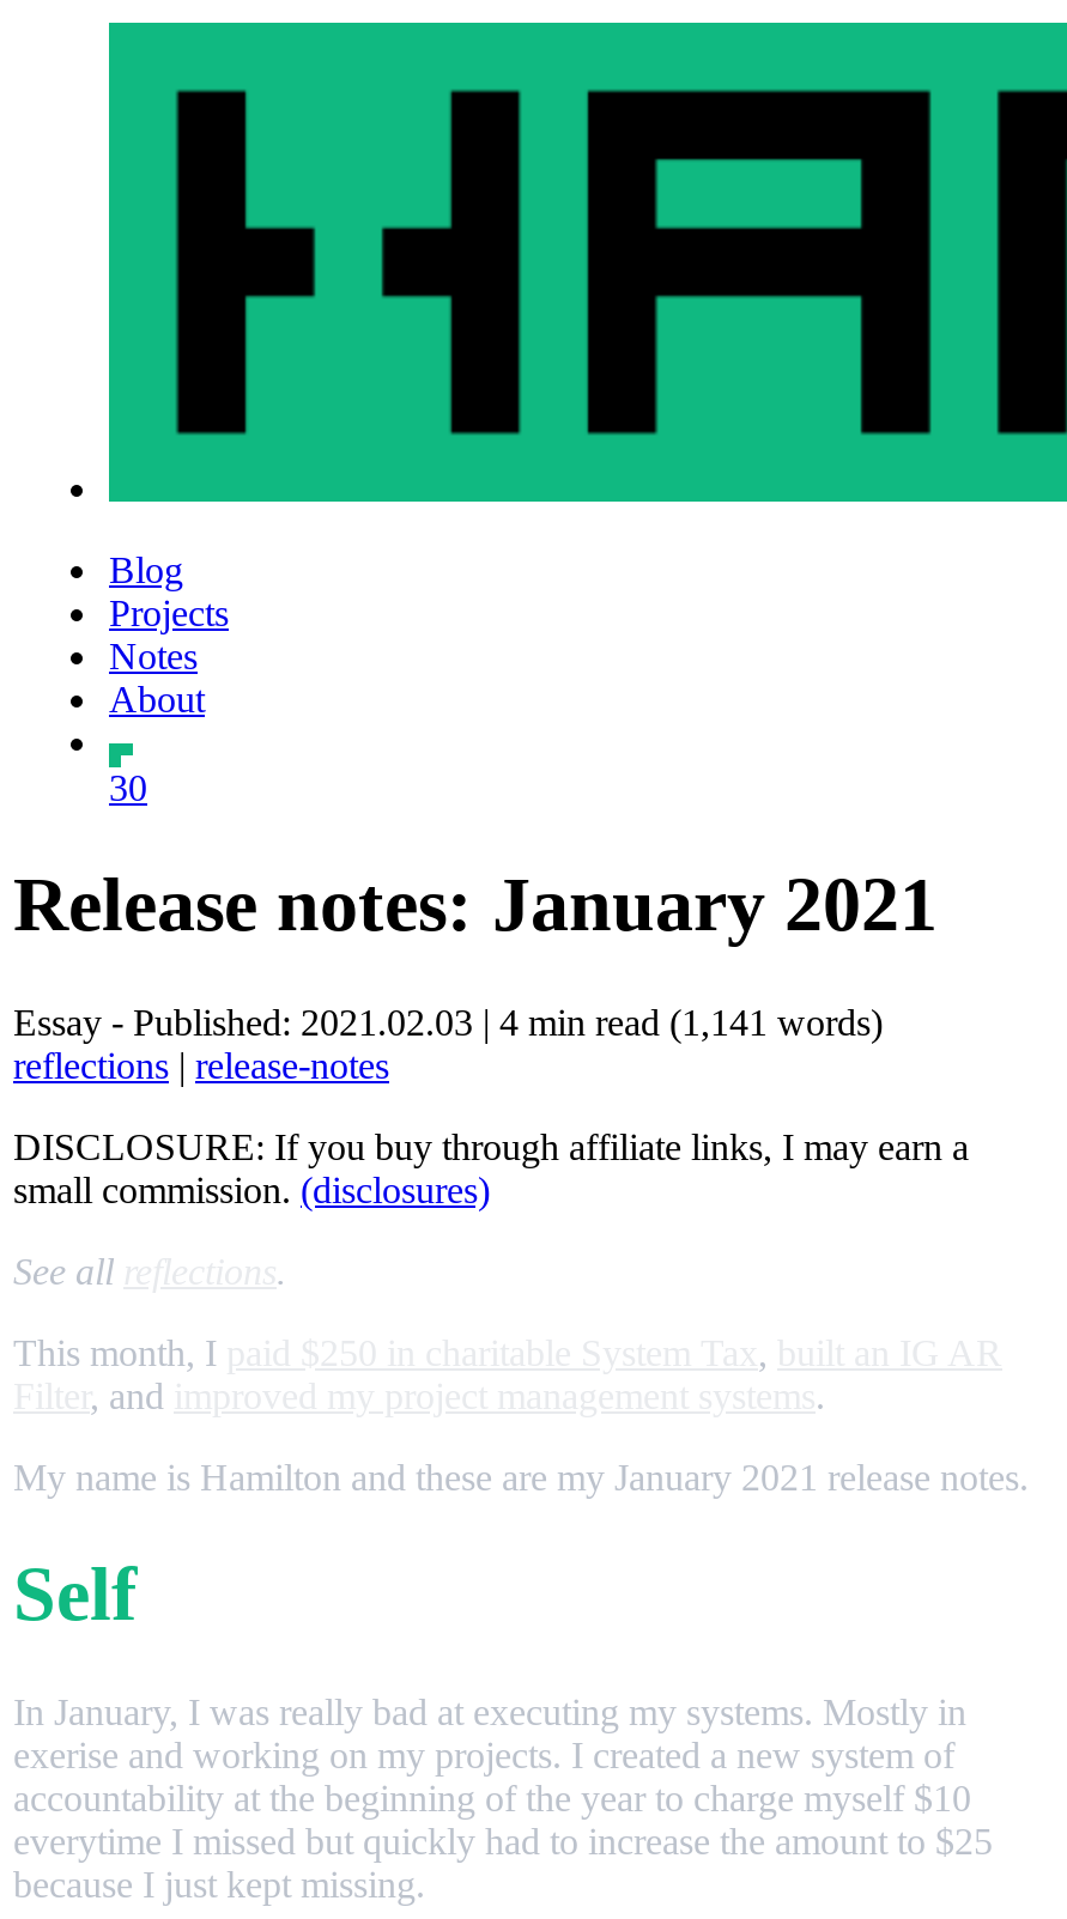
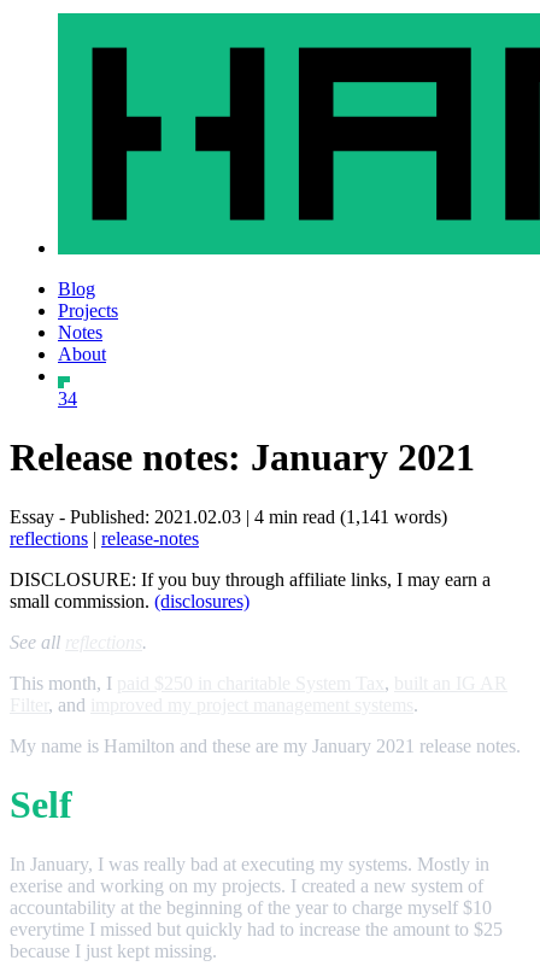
- 30
+ 34
